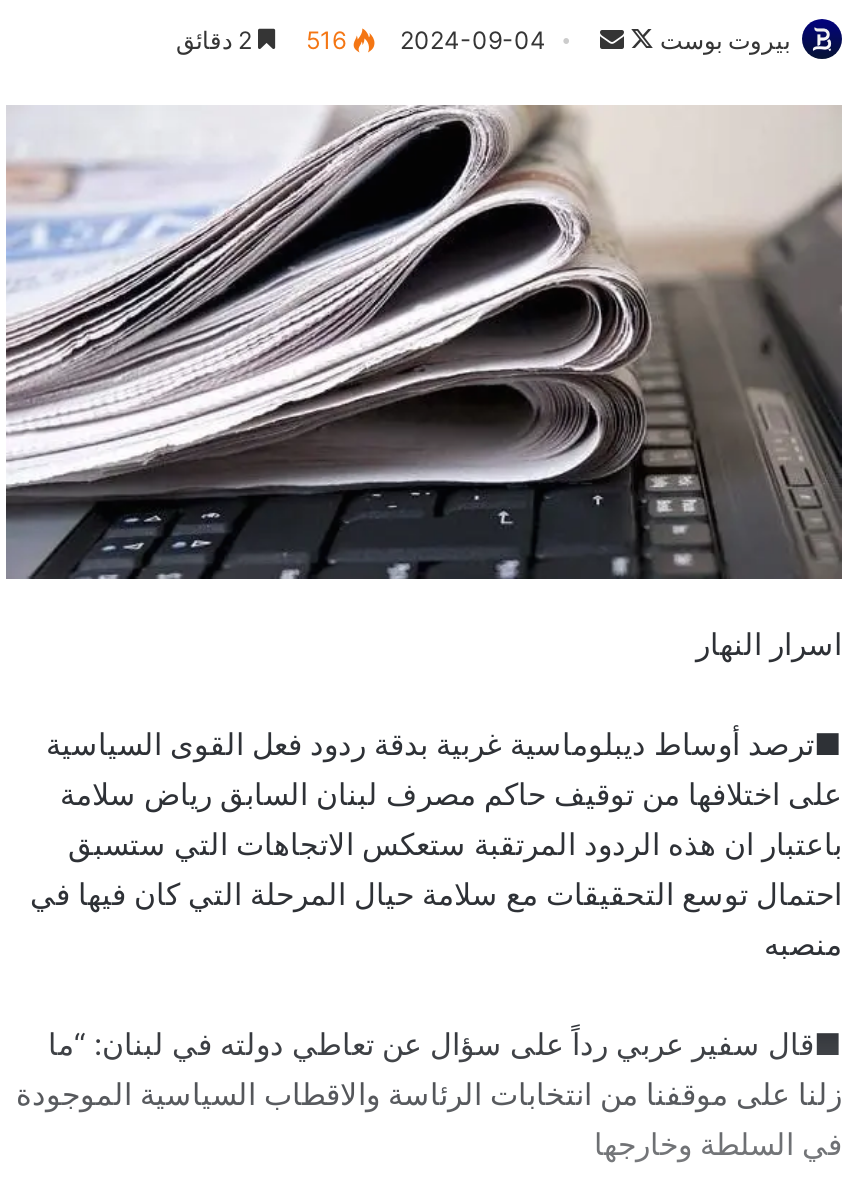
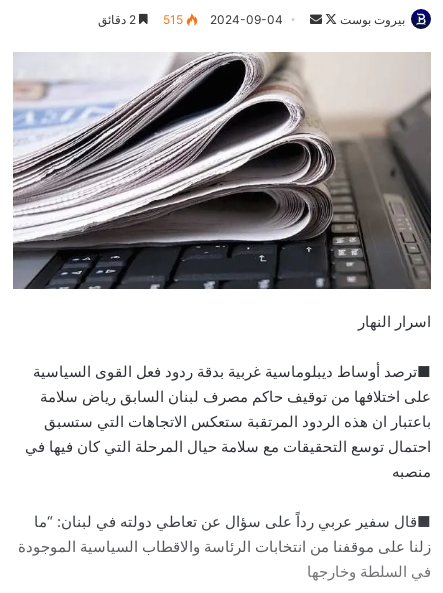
- 516
+ 515
